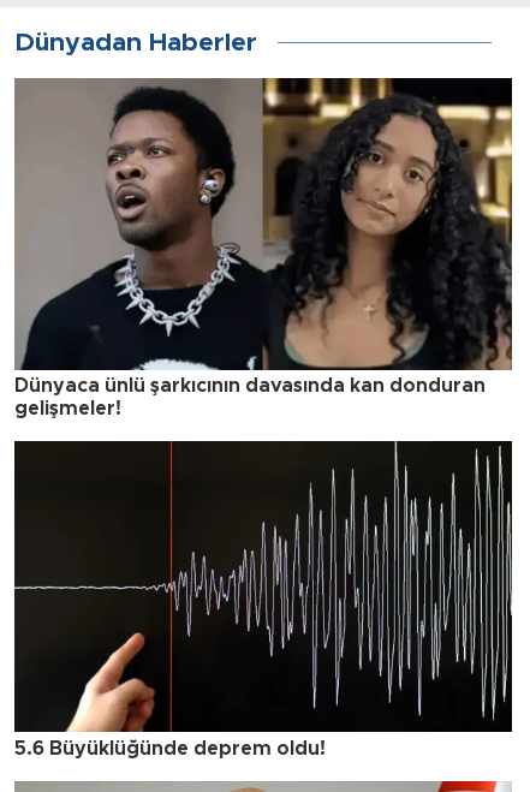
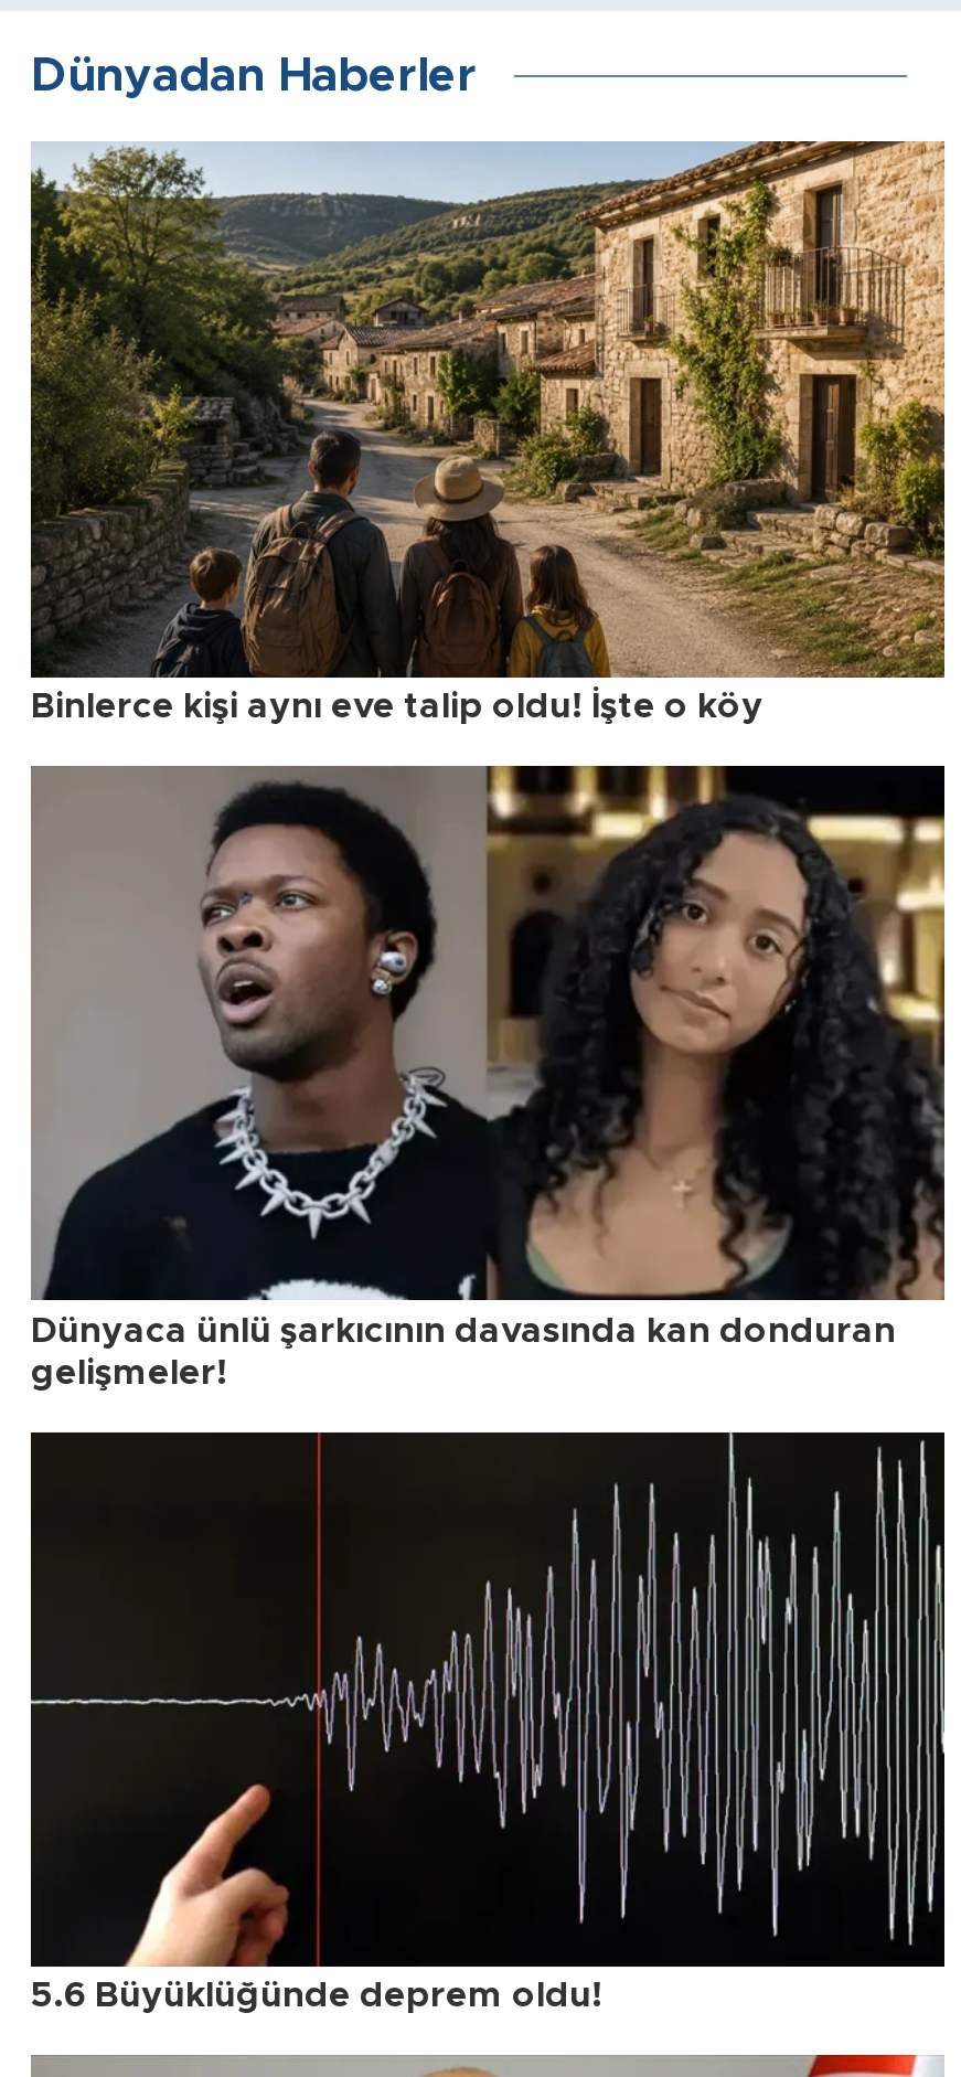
+ [image]
+ Binlerce kişi aynı eve talip oldu! İşte o köy
